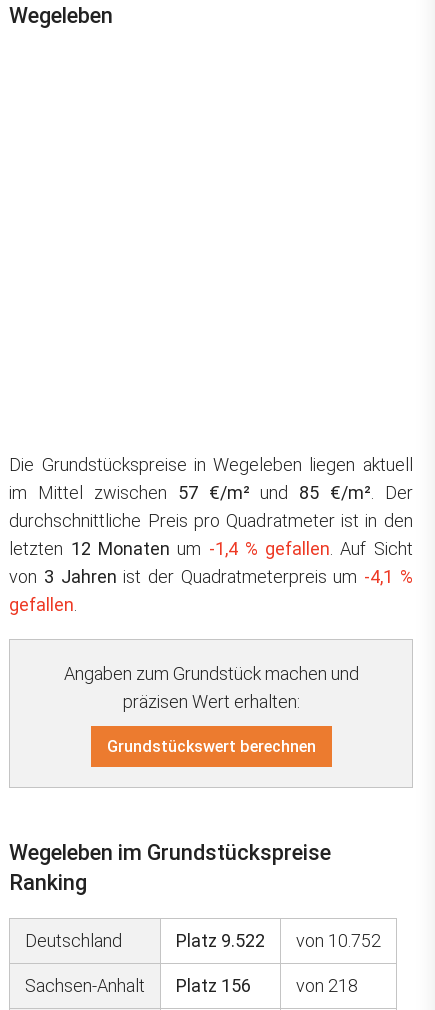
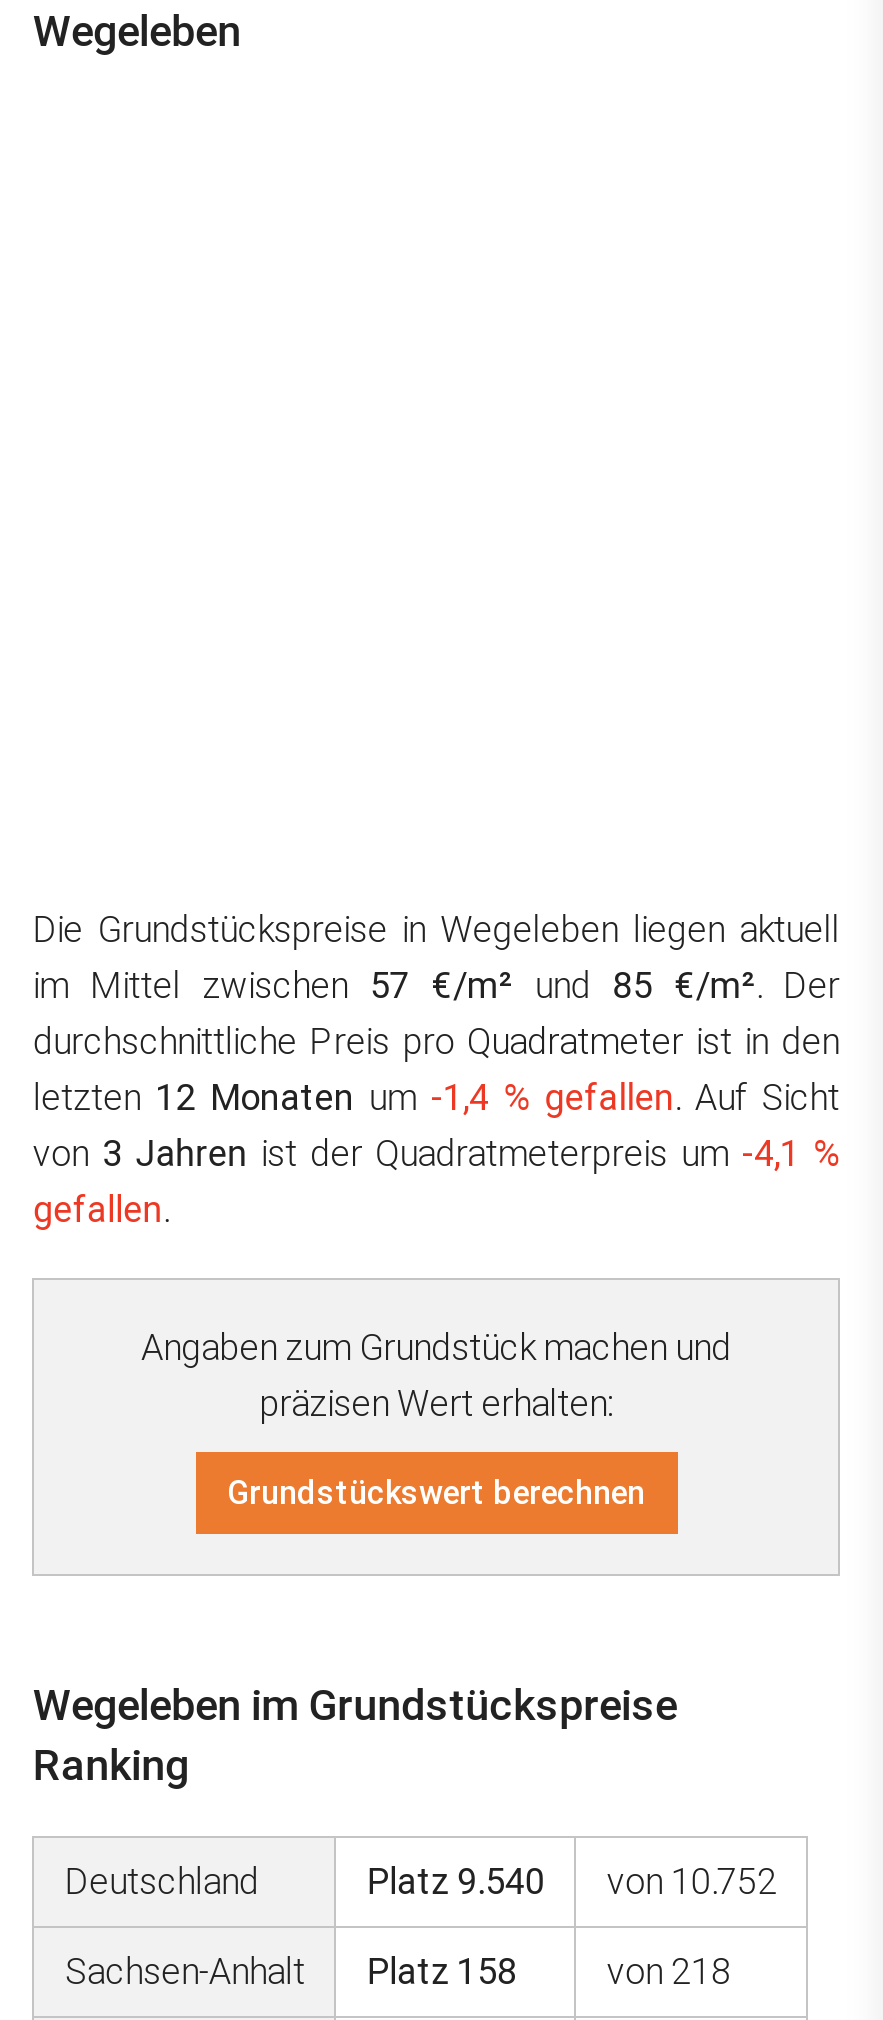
- Platz 9.522 von 10.752
+ Platz 9.540 von 10.752

- Sachsen-Anhalt Platz 156
+ Sachsen-Anhalt Platz 158
